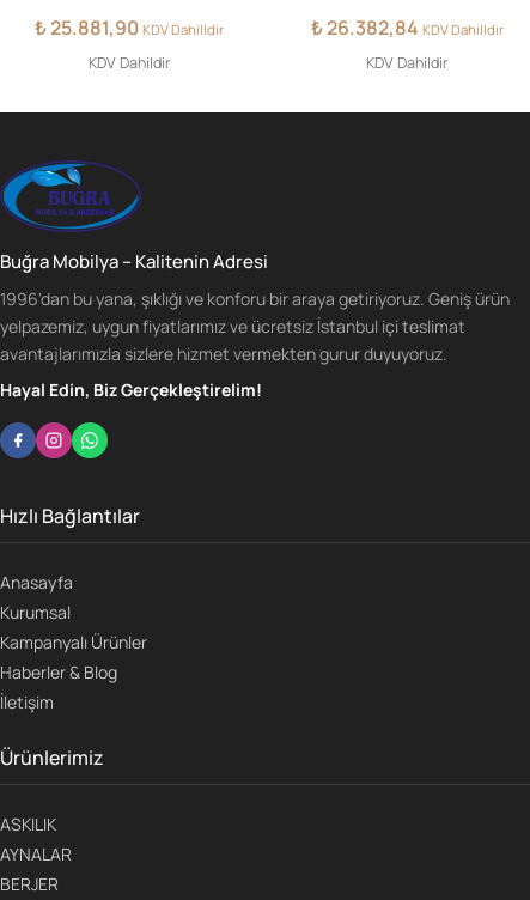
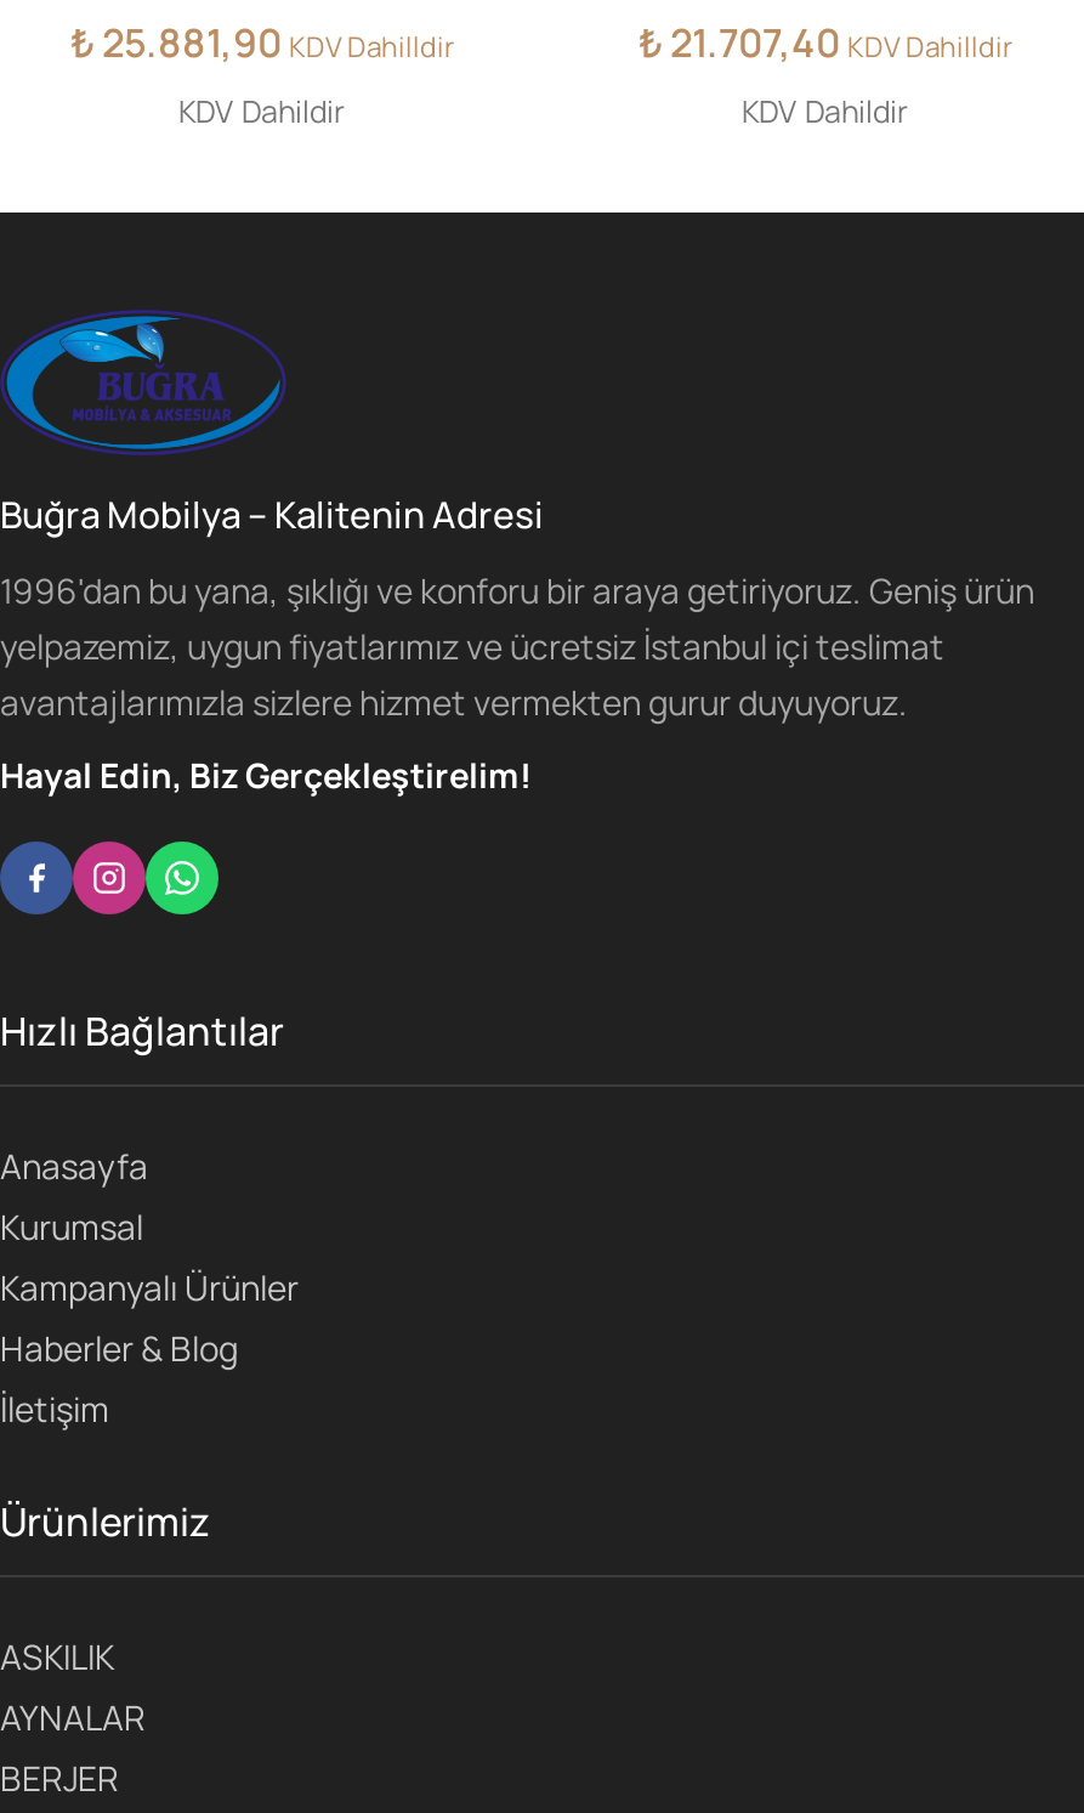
- ₺ 26.382,84 KDV Dahilldir
+ ₺ 21.707,40 KDV Dahilldir
